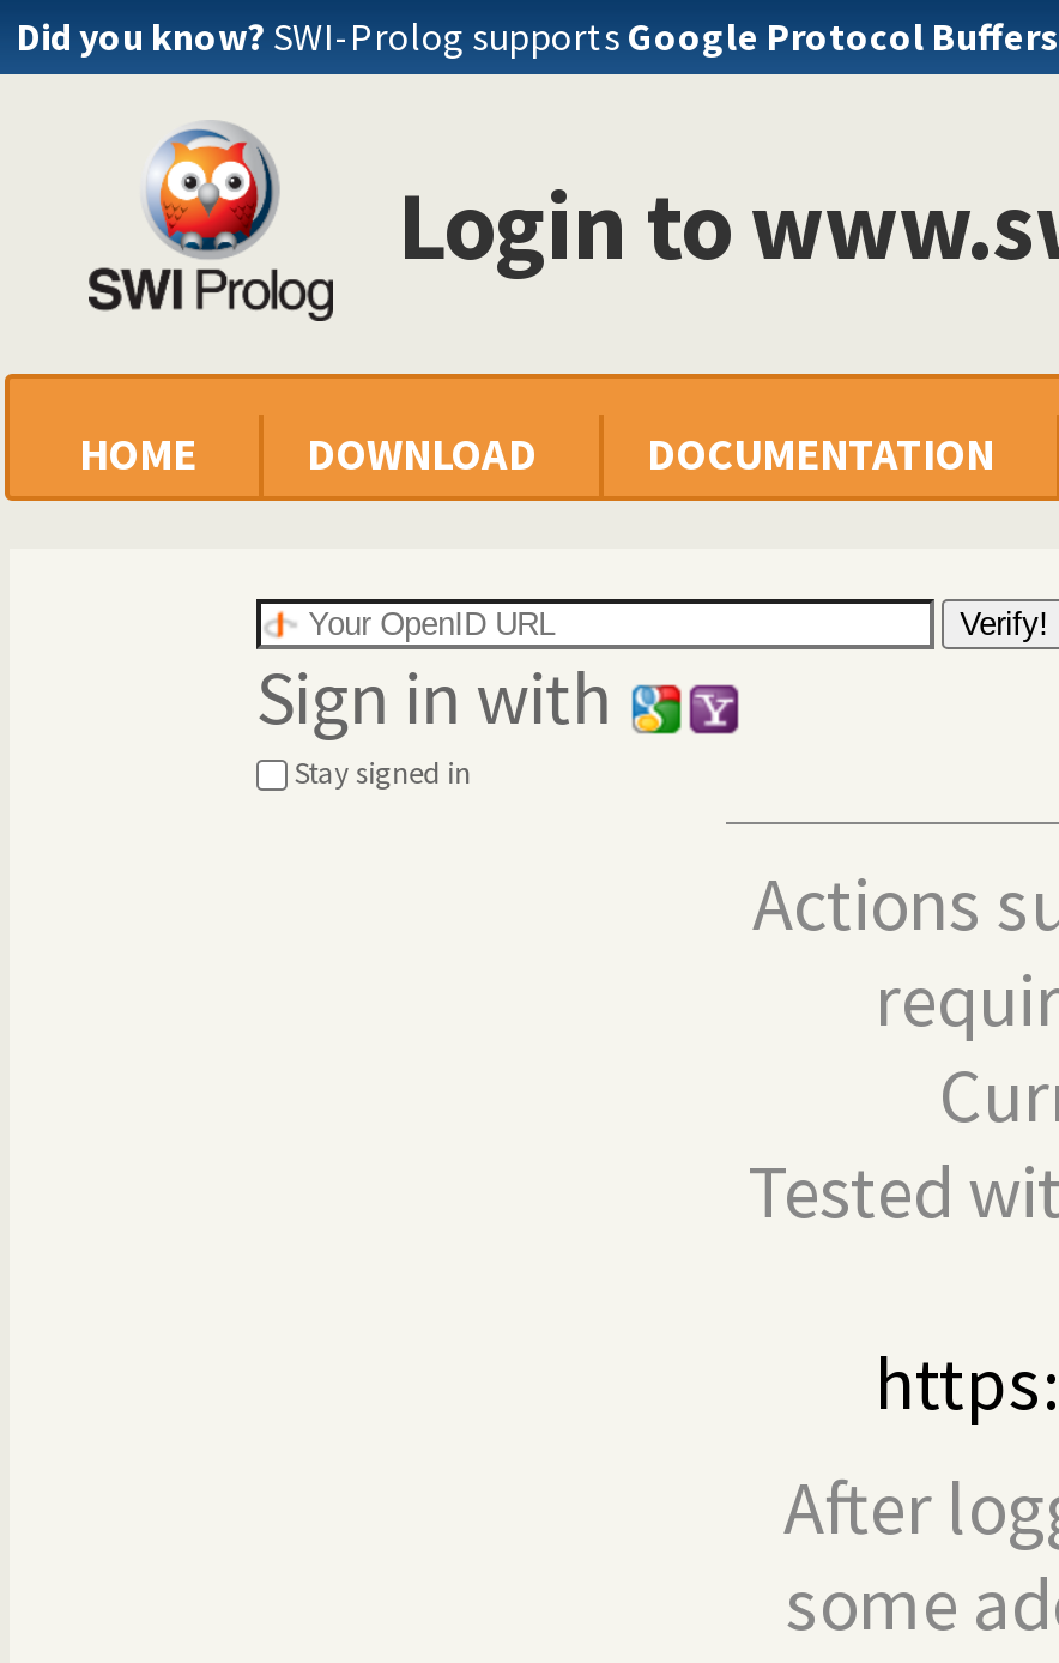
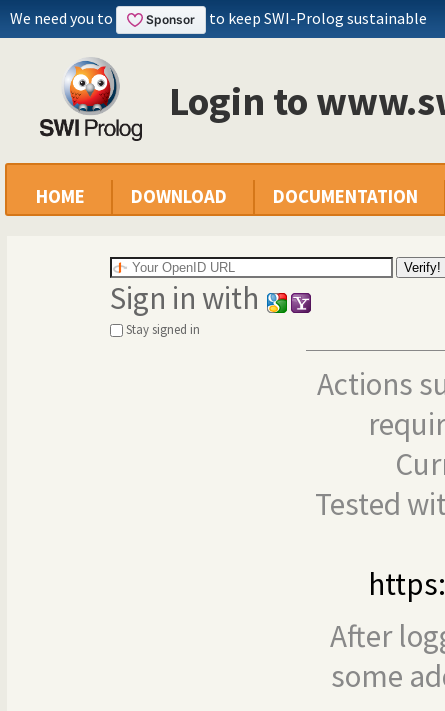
- Did you know? SWI-Prolog supports Google Protocol Buffers
+ We need you to
+ to keep SWI-Prolog sustainable
